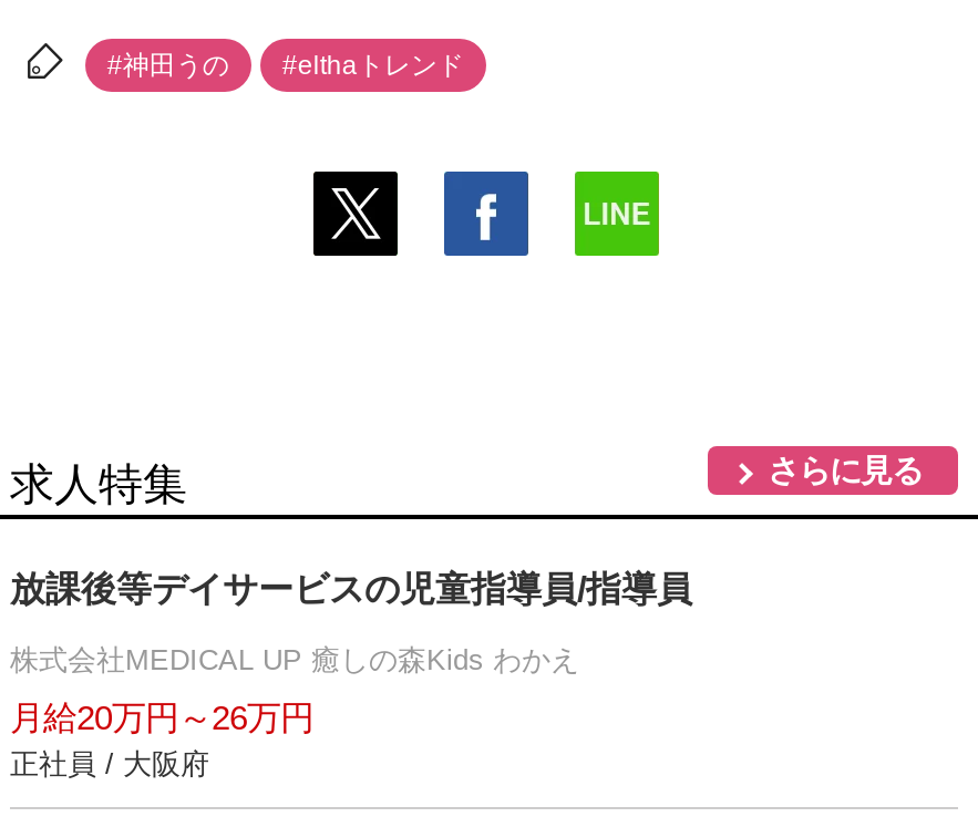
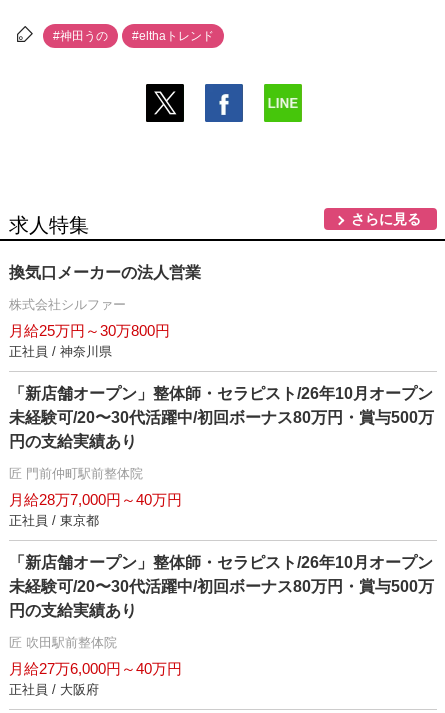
- 放課後等デイサービスの児童指導員/指導員
- 株式会社MEDICAL UP 癒しの森Kids わかえ
- 月給20万円～26万円
+ 換気口メーカーの法人営業
+ 株式会社シルファー
+ 月給25万円～30万800円
+ 正社員 / 神奈川県
+ 「新店舗オープン」整体師・セラピスト/26年10月オープン
+ 未経験可/20〜30代活躍中/初回ボーナス80万円・賞与500万
+ 円の支給実績あり
+ 匠 門前仲町駅前整体院
+ 月給28万7,000円～40万円
+ 正社員 / 東京都
+ 「新店舗オープン」整体師・セラピスト/26年10月オープン
+ 未経験可/20〜30代活躍中/初回ボーナス80万円・賞与500万
+ 円の支給実績あり
+ 匠 吹田駅前整体院
+ 月給27万6,000円～40万円
